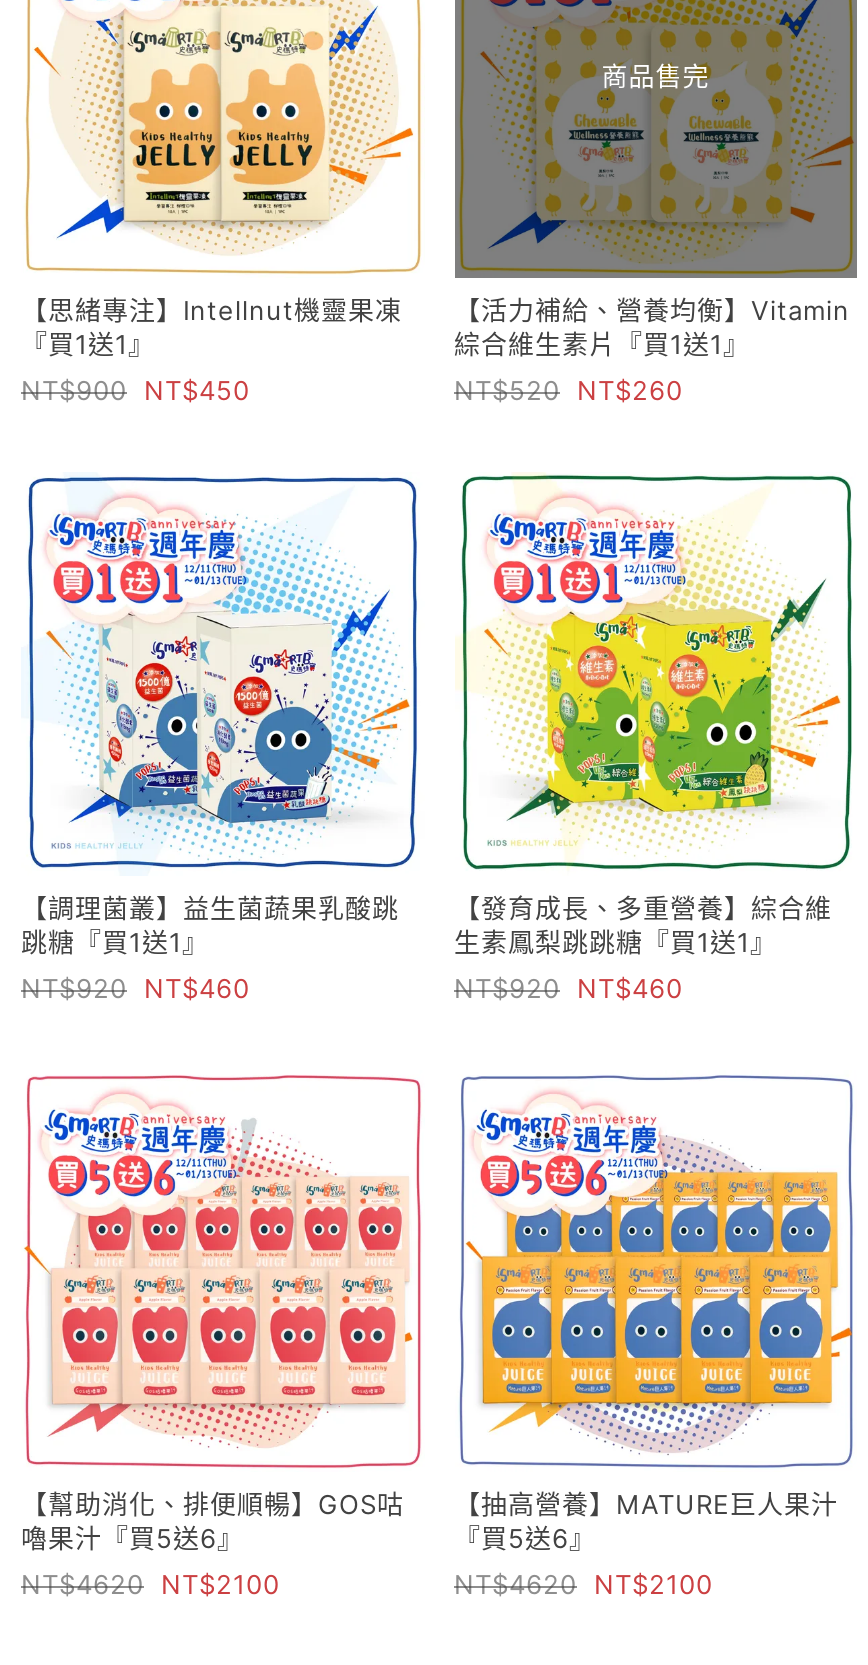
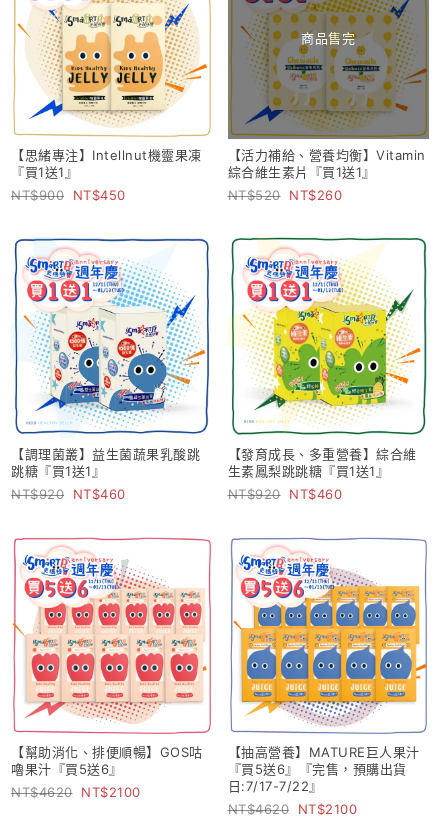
- 『買5送6』
+ 『買5送6』『完售，預購出貨
+ 日:7/17-7/22』
